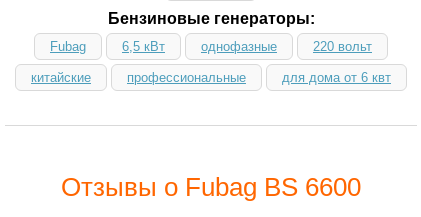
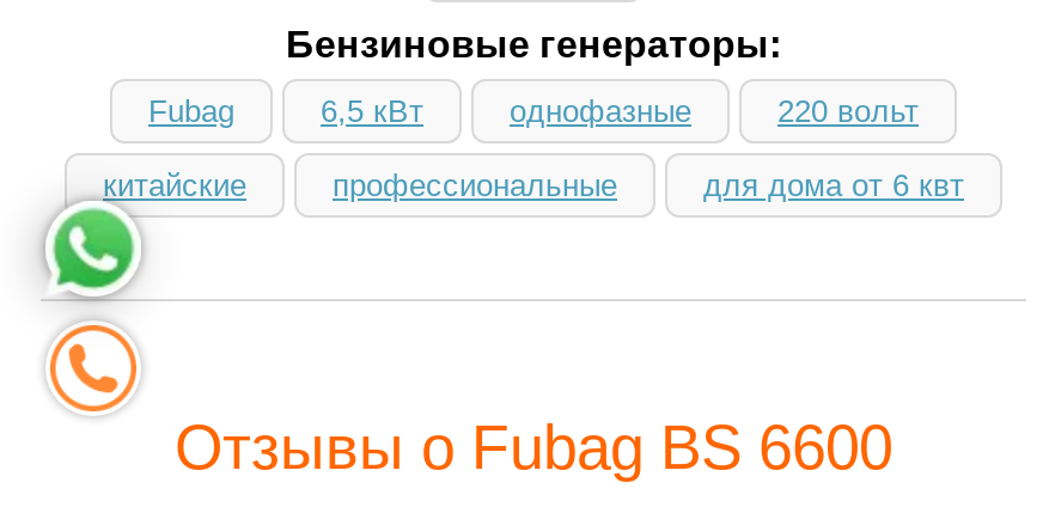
+ [image]
